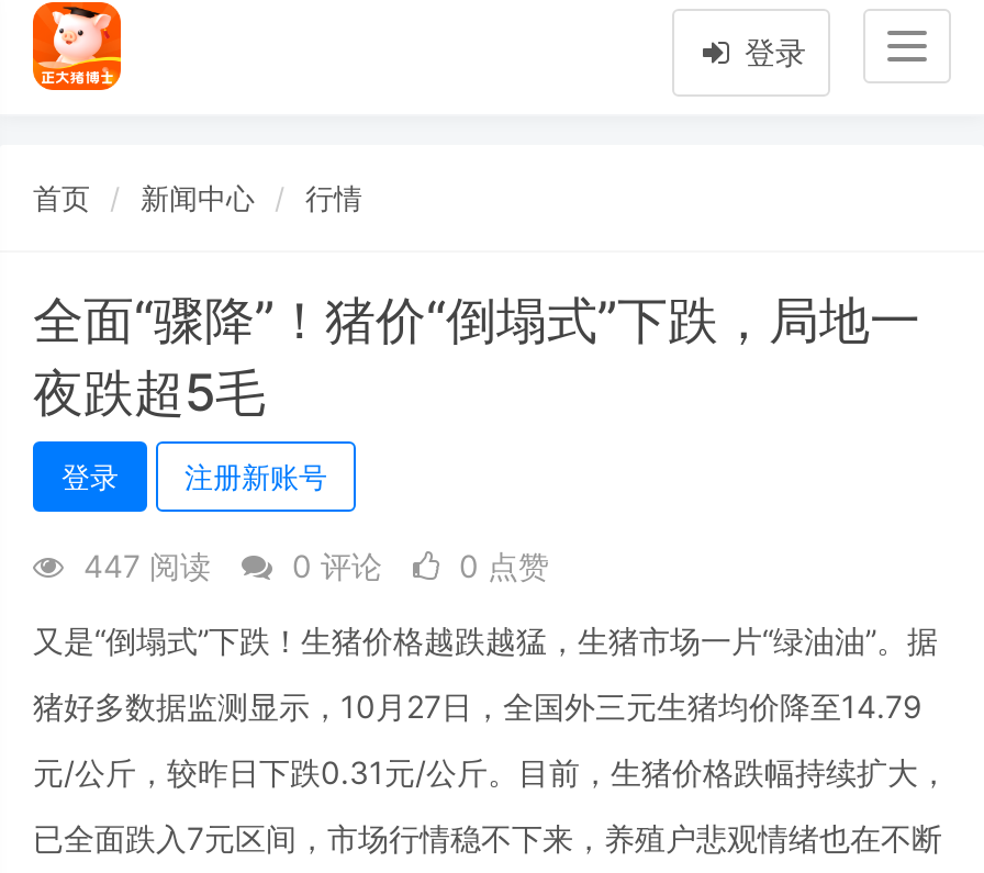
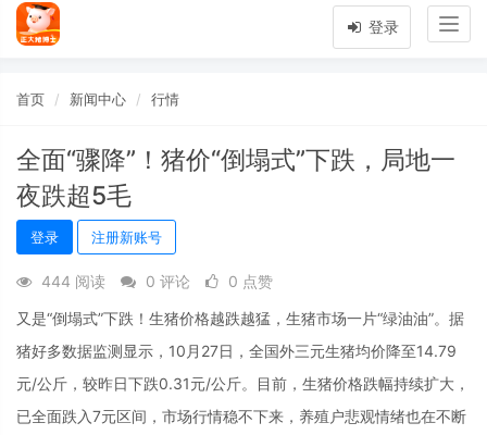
- 447 阅读 0 评论 0 点赞
+ 444 阅读 0 评论 0 点赞
